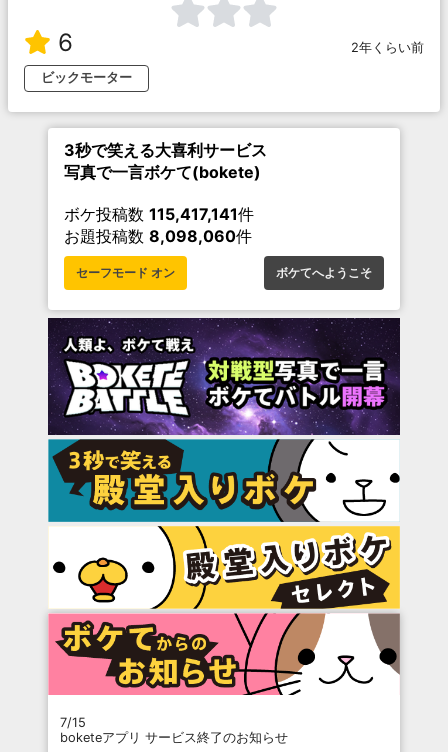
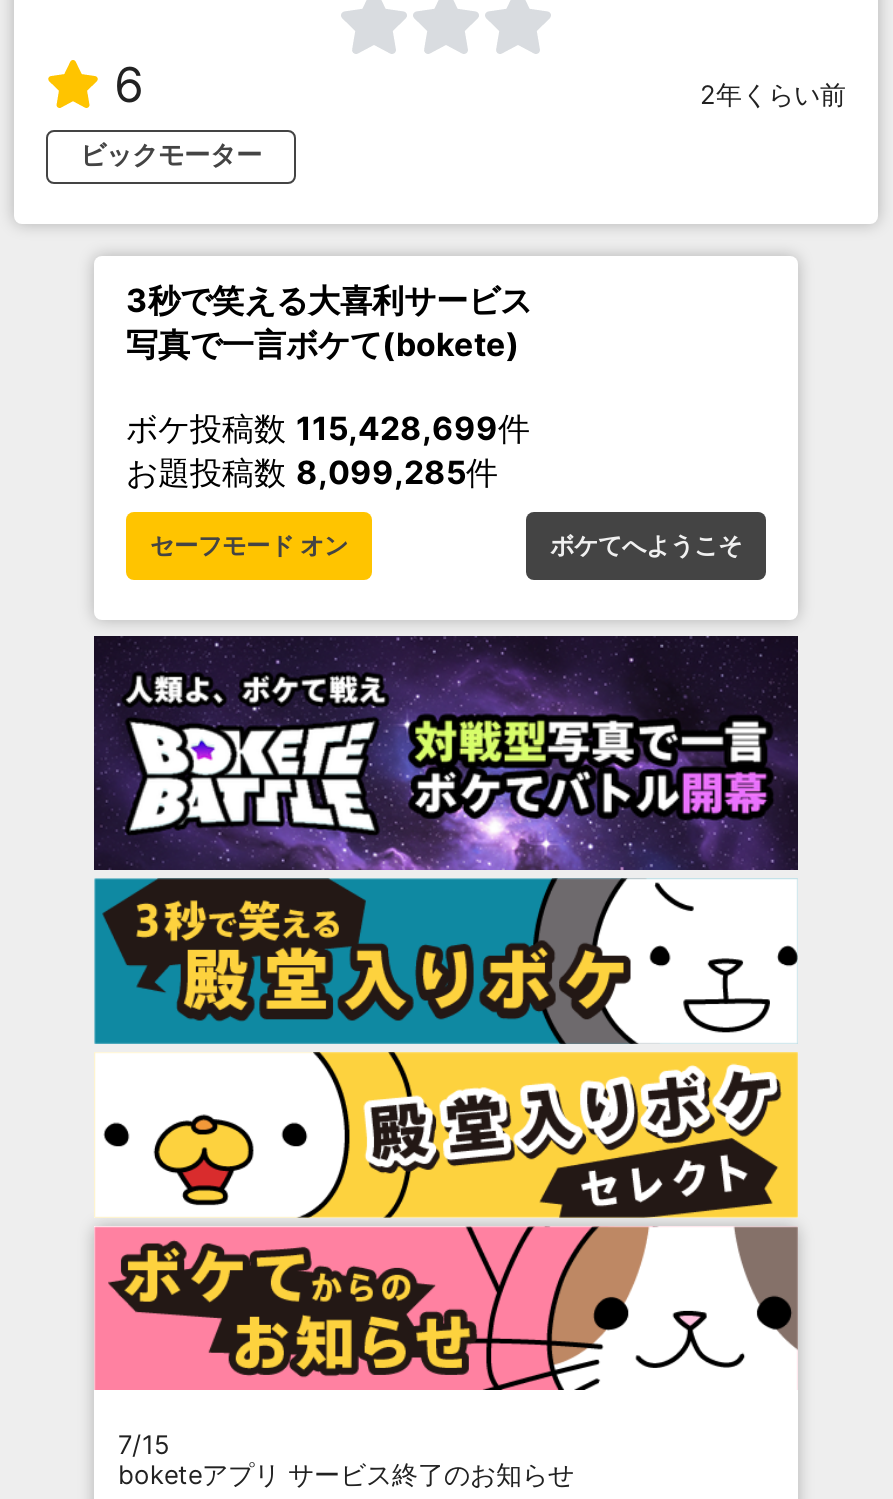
- ボケ投稿数115,417,141件
+ ボケ投稿数115,428,699件

- お題投稿数8,098,060件
+ お題投稿数8,099,285件
